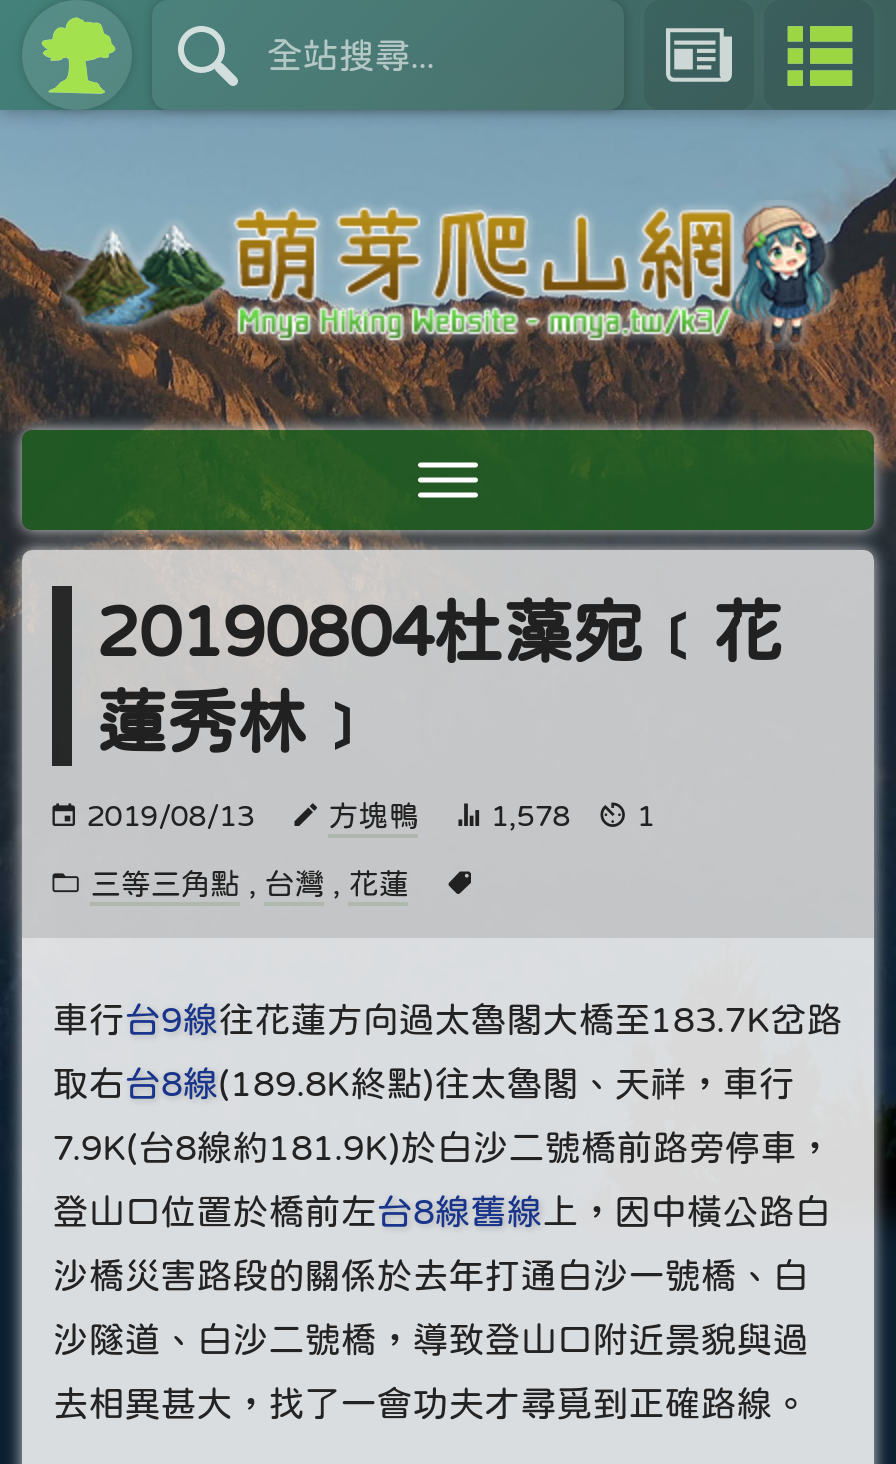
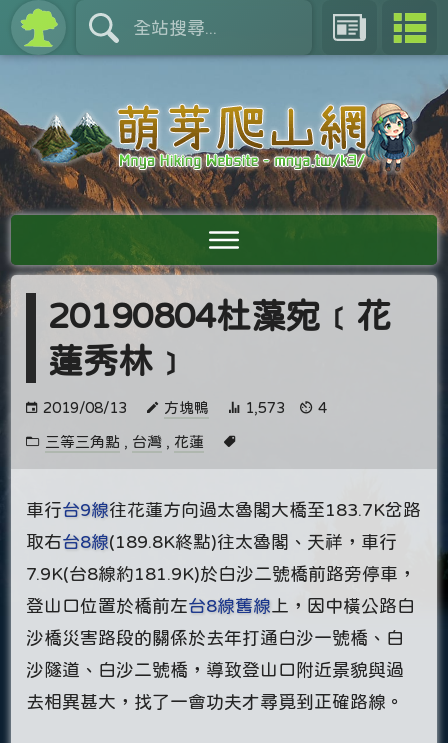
- 1,578
+ 1,573

- 1
+ 4
